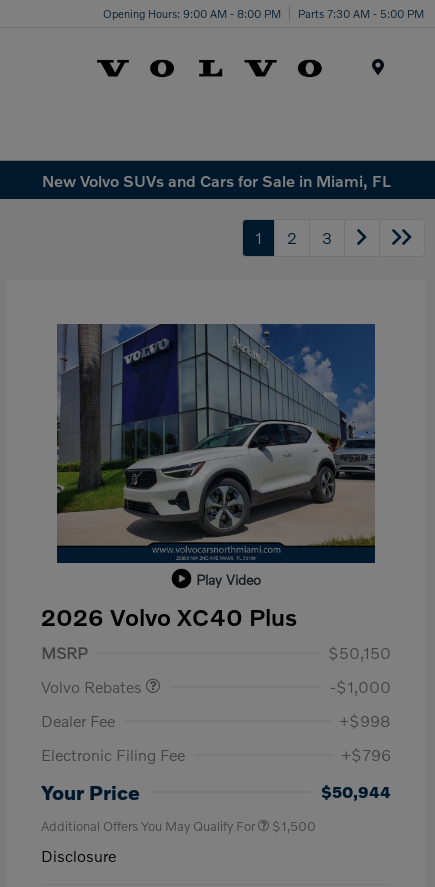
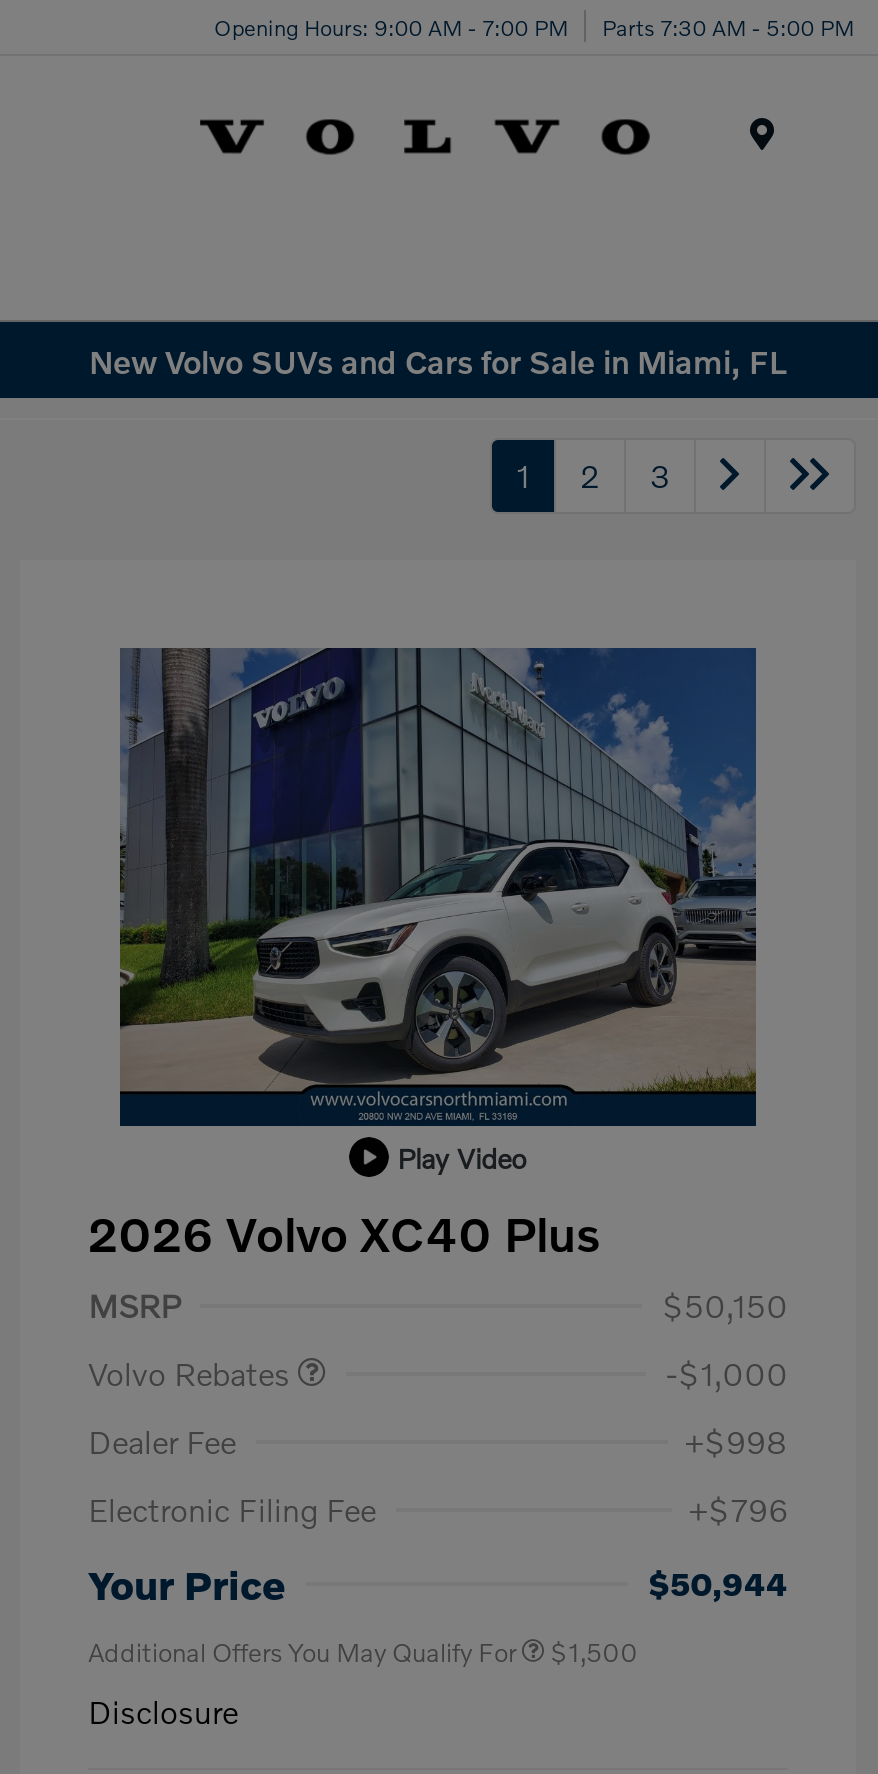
- Opening Hours: 9:00 AM - 8:00 PM
+ Opening Hours: 9:00 AM - 7:00 PM
